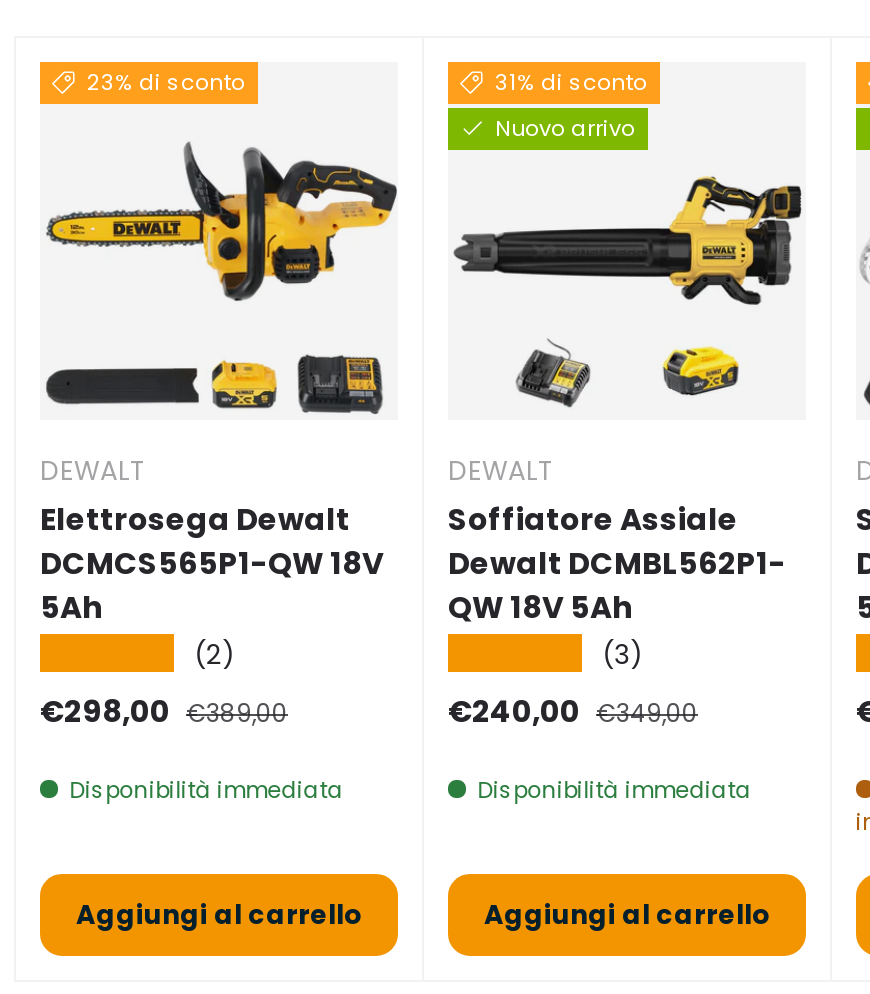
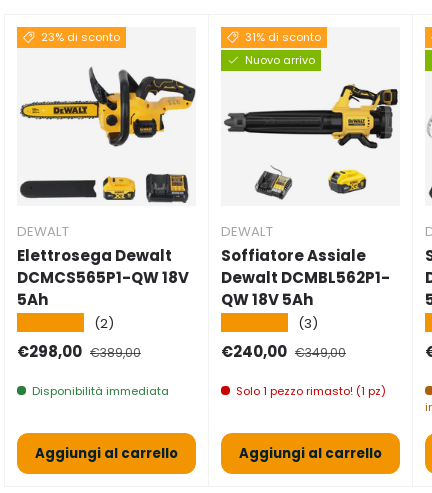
- Disponibilità immediata
+ Solo 1 pezzo rimasto! (1 pz)
